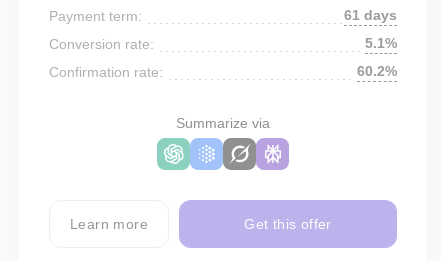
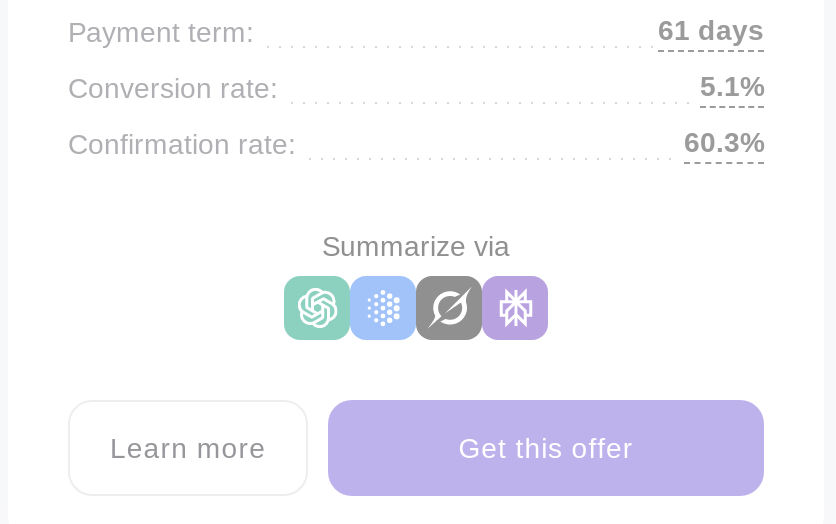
- 60.2%
+ 60.3%
